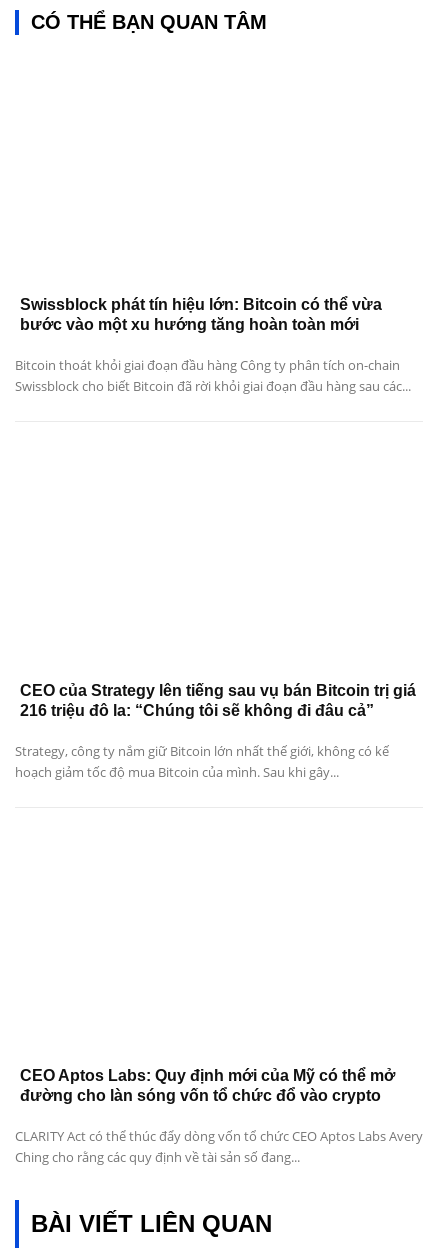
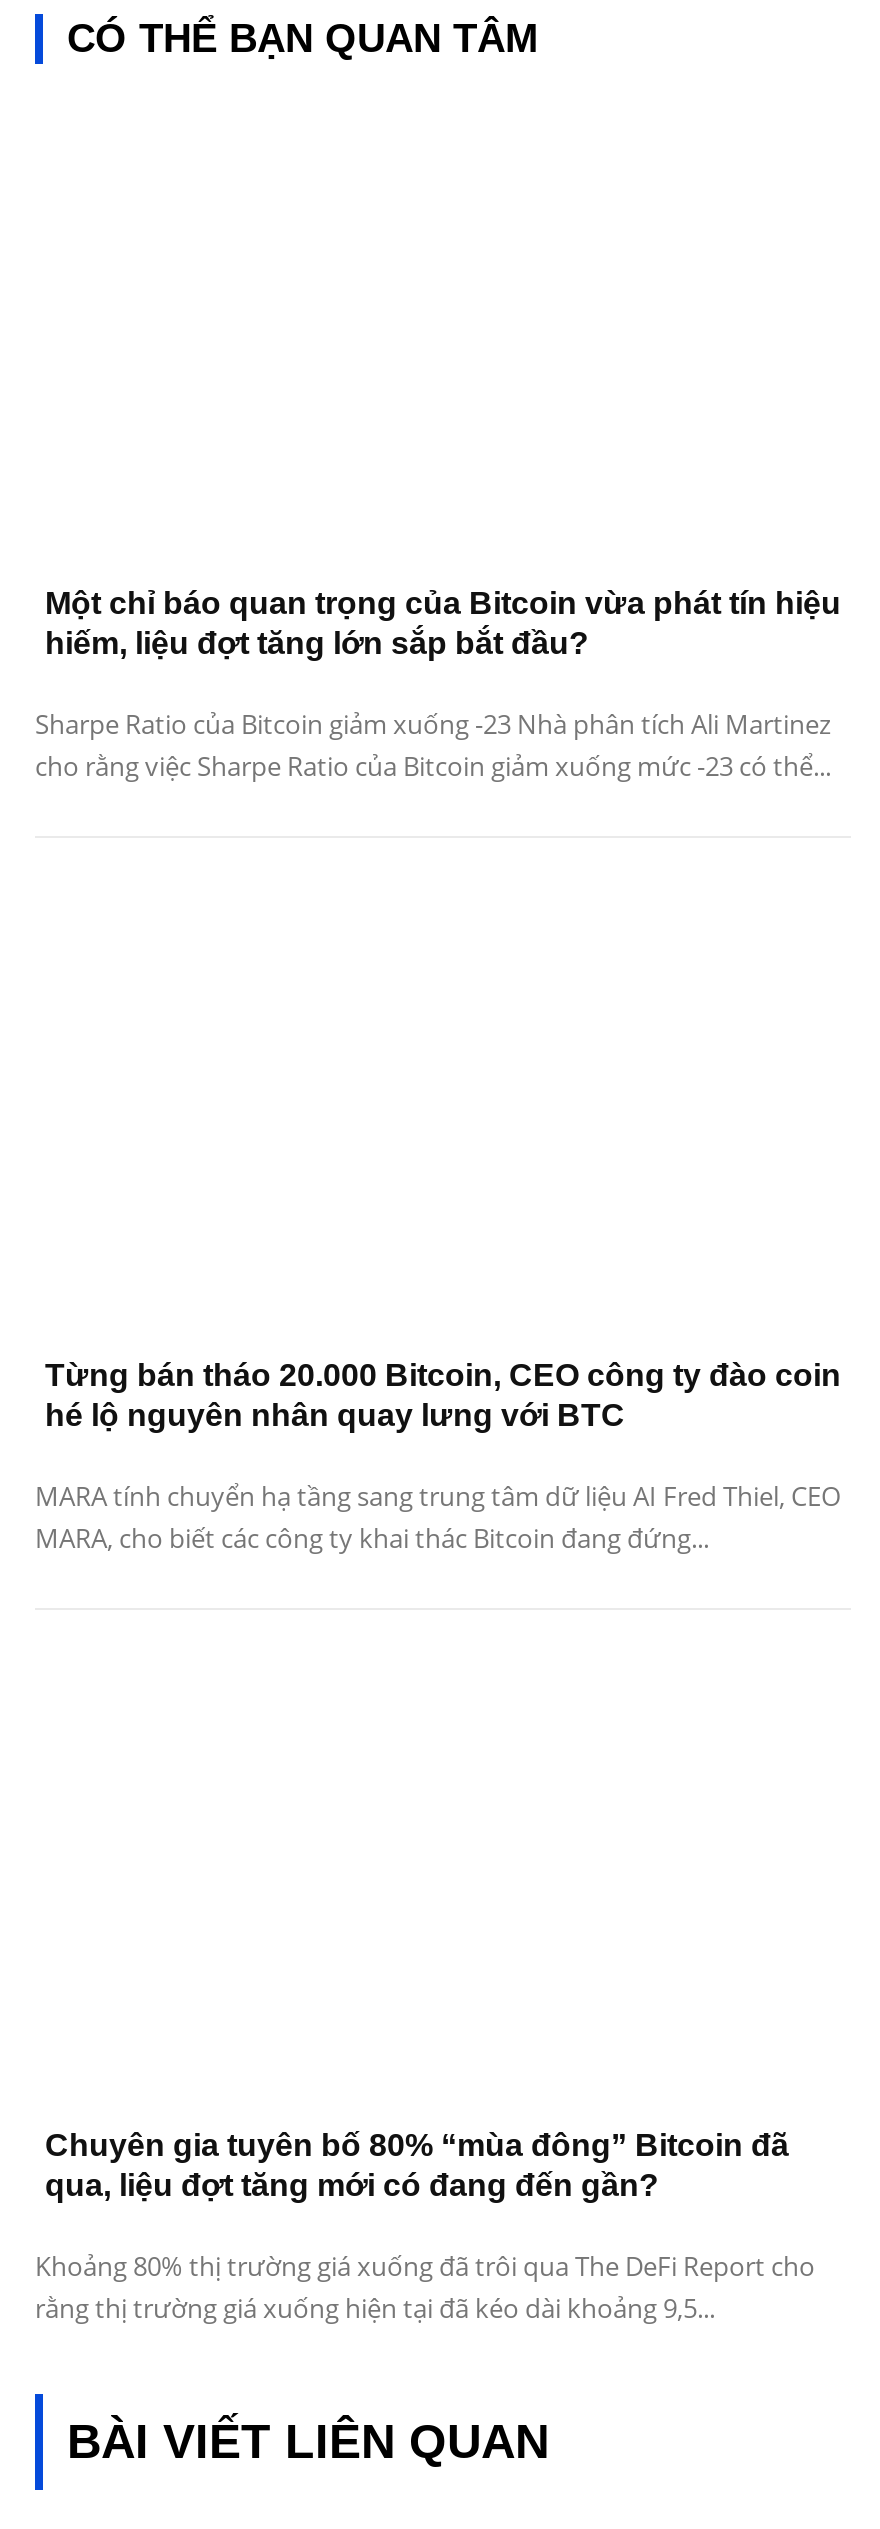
- Swissblock phát tín hiệu lớn: Bitcoin có thể vừa
- bước vào một xu hướng tăng hoàn toàn mới
+ Một chỉ báo quan trọng của Bitcoin vừa phát tín hiệu
+ hiếm, liệu đợt tăng lớn sắp bắt đầu?

- Bitcoin thoát khỏi giai đoạn đầu hàng Công ty phân tích on-chain
- Swissblock cho biết Bitcoin đã rời khỏi giai đoạn đầu hàng sau các...
+ Sharpe Ratio của Bitcoin giảm xuống -23 Nhà phân tích Ali Martinez
+ cho rằng việc Sharpe Ratio của Bitcoin giảm xuống mức -23 có thể...

- CEO của Strategy lên tiếng sau vụ bán Bitcoin trị giá
- 216 triệu đô la: “Chúng tôi sẽ không đi đâu cả”
+ Từng bán tháo 20.000 Bitcoin, CEO công ty đào coin
+ hé lộ nguyên nhân quay lưng với BTC

- Strategy, công ty nắm giữ Bitcoin lớn nhất thế giới, không có kế
- hoạch giảm tốc độ mua Bitcoin của mình. Sau khi gây...
+ MARA tính chuyển hạ tầng sang trung tâm dữ liệu AI Fred Thiel, CEO
+ MARA, cho biết các công ty khai thác Bitcoin đang đứng...

- CEO Aptos Labs: Quy định mới của Mỹ có thể mở
- đường cho làn sóng vốn tổ chức đổ vào crypto
+ Chuyên gia tuyên bố 80% “mùa đông” Bitcoin đã
+ qua, liệu đợt tăng mới có đang đến gần?

- CLARITY Act có thể thúc đẩy dòng vốn tổ chức CEO Aptos Labs Avery
- Ching cho rằng các quy định về tài sản số đang...
+ Khoảng 80% thị trường giá xuống đã trôi qua The DeFi Report cho
+ rằng thị trường giá xuống hiện tại đã kéo dài khoảng 9,5...
